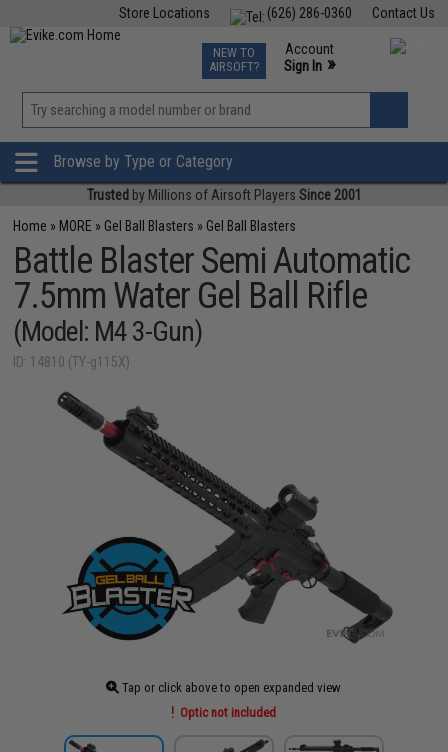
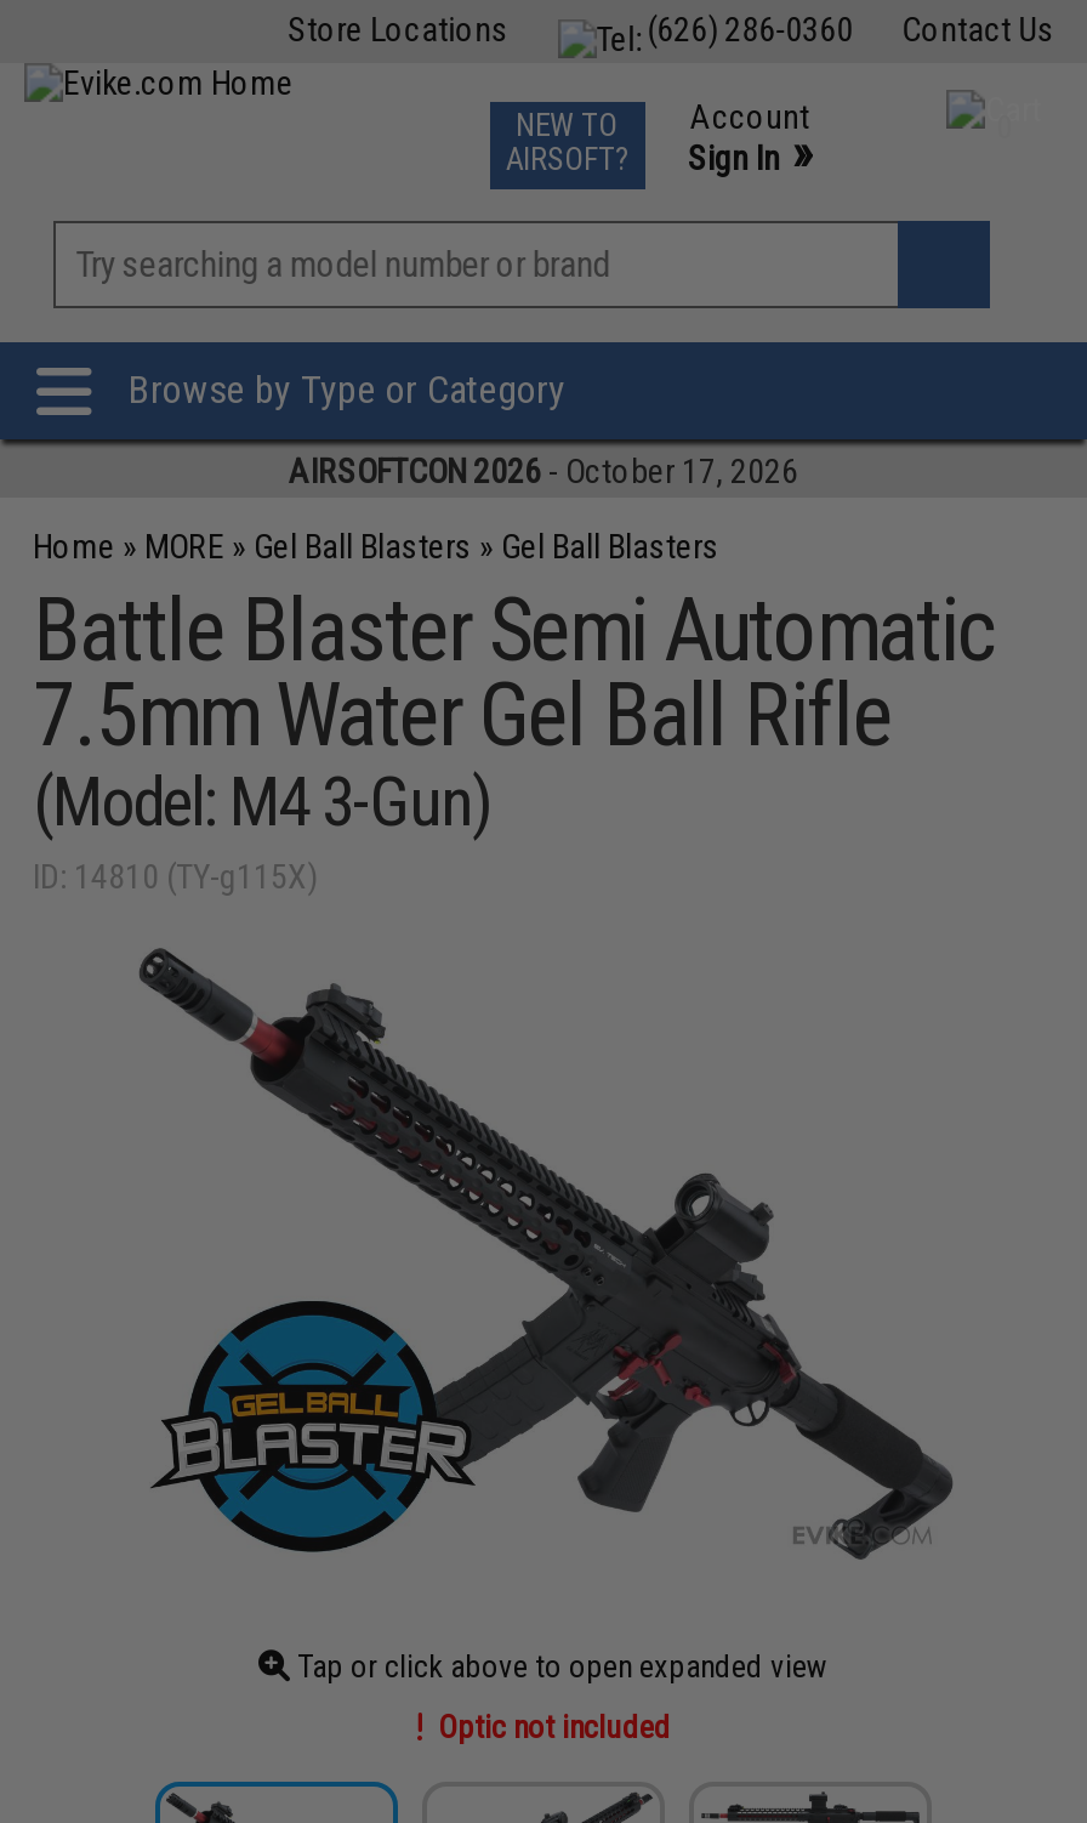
- Trusted by Millions of Airsoft Players Since 2001
+ AIRSOFTCON 2026 - October 17, 2026
